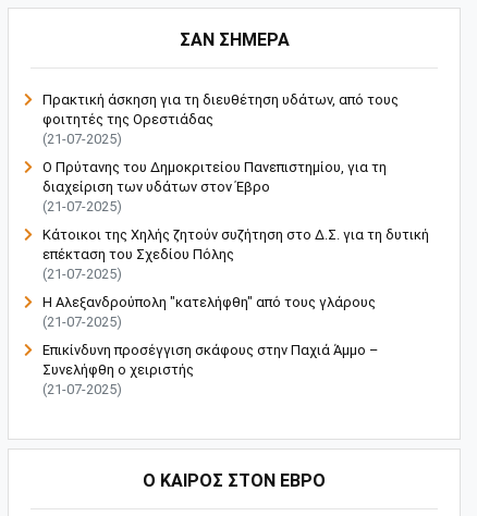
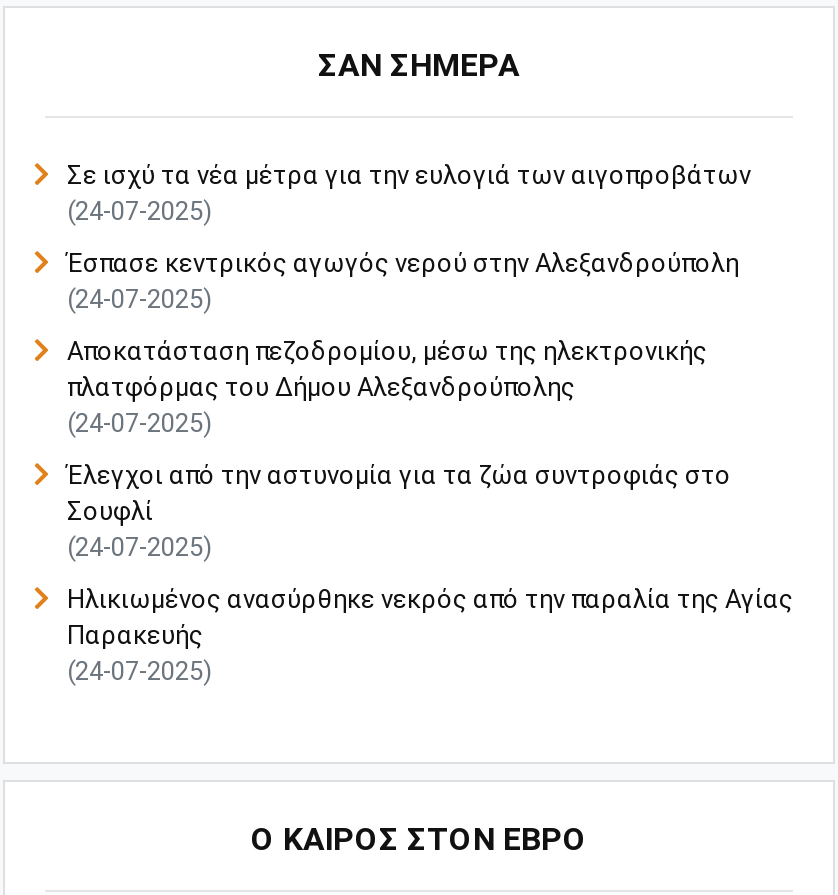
- Πρακτική άσκηση για τη διευθέτηση υδάτων, από τους
- φοιτητές της Ορεστιάδας
- (21-07-2025)
+ Σε ισχύ τα νέα μέτρα για την ευλογιά των αιγοπροβάτων
+ (24-07-2025)

- Ο Πρύτανης του Δημοκριτείου Πανεπιστημίου, για τη
- διαχείριση των υδάτων στον Έβρο
- (21-07-2025)
+ Έσπασε κεντρικός αγωγός νερού στην Αλεξανδρούπολη
+ (24-07-2025)

- Κάτοικοι της Χηλής ζητούν συζήτηση στο Δ.Σ. για τη δυτική
- επέκταση του Σχεδίου Πόλης
- (21-07-2025)
+ Αποκατάσταση πεζοδρομίου, μέσω της ηλεκτρονικής
+ πλατφόρμας του Δήμου Αλεξανδρούπολης
+ (24-07-2025)

- Η Αλεξανδρούπολη "κατελήφθη" από τους γλάρους
- (21-07-2025)
+ Έλεγχοι από την αστυνομία για τα ζώα συντροφιάς στο
+ Σουφλί
+ (24-07-2025)

- Επικίνδυνη προσέγγιση σκάφους στην Παχιά Άμμο –
- Συνελήφθη ο χειριστής
- (21-07-2025)
+ Ηλικιωμένος ανασύρθηκε νεκρός από την παραλία της Αγίας
+ Παρακευής
+ (24-07-2025)
